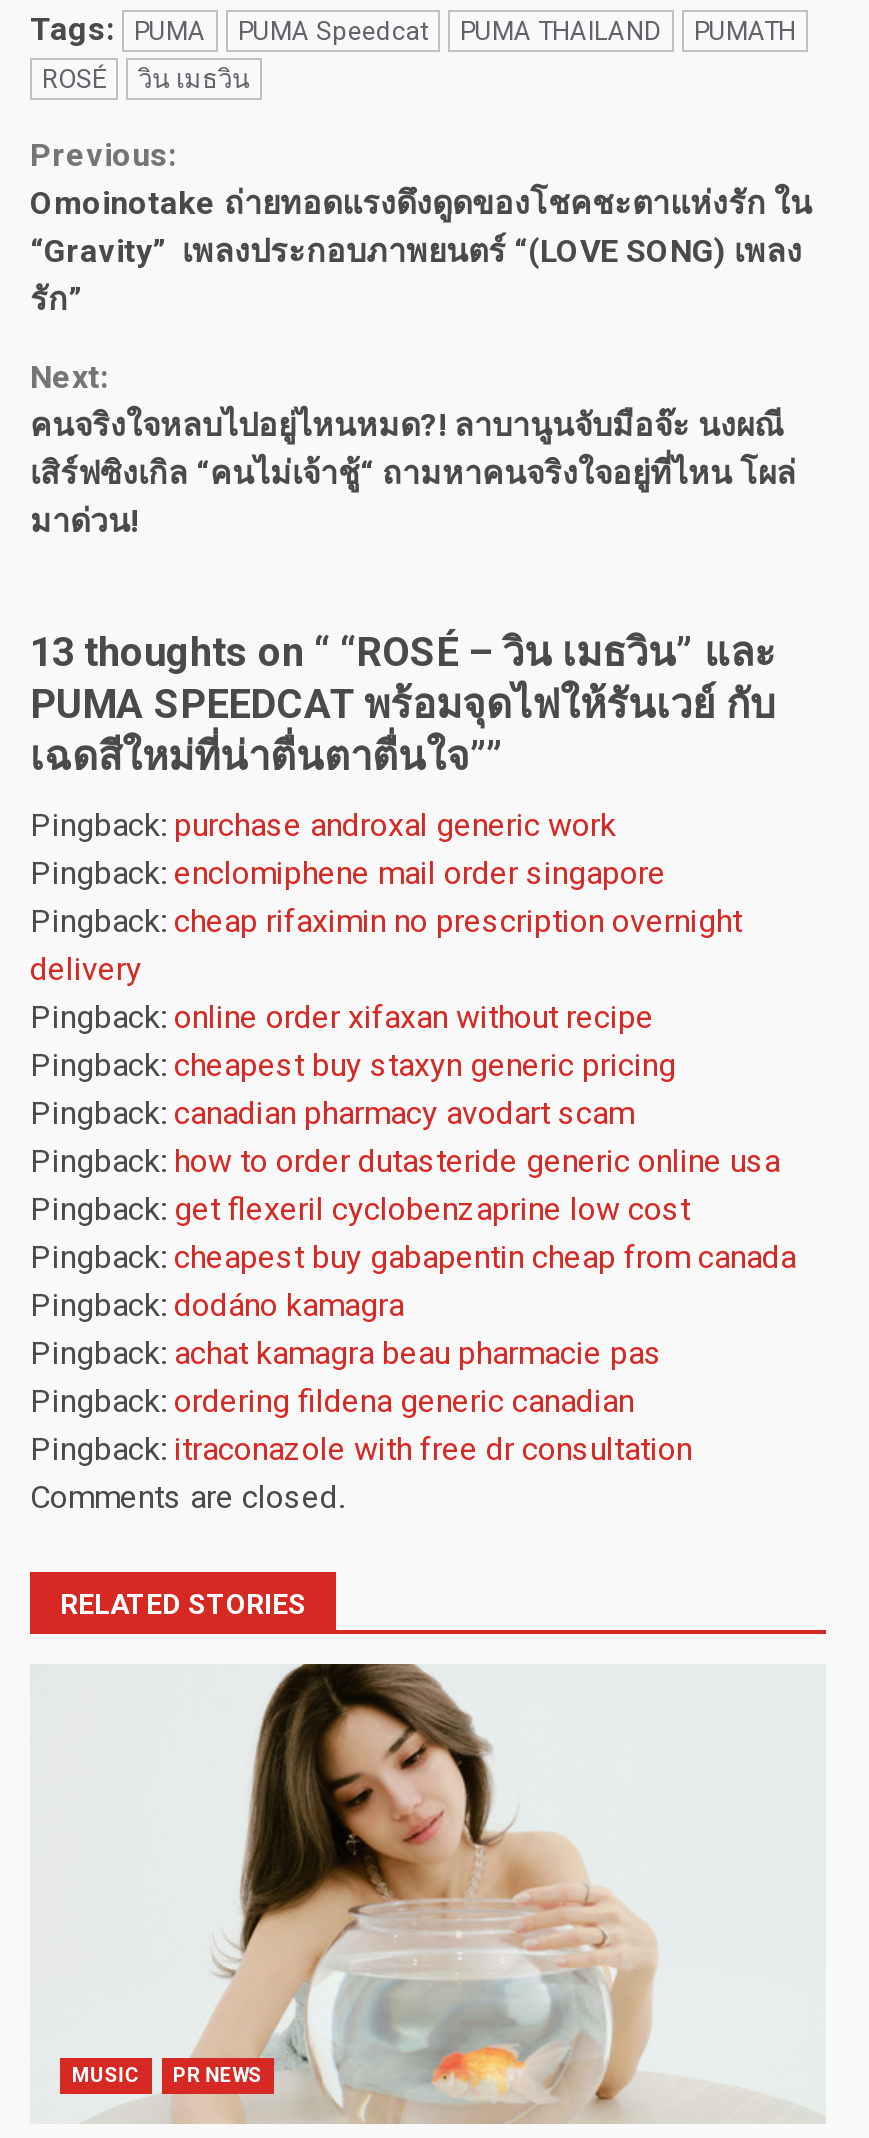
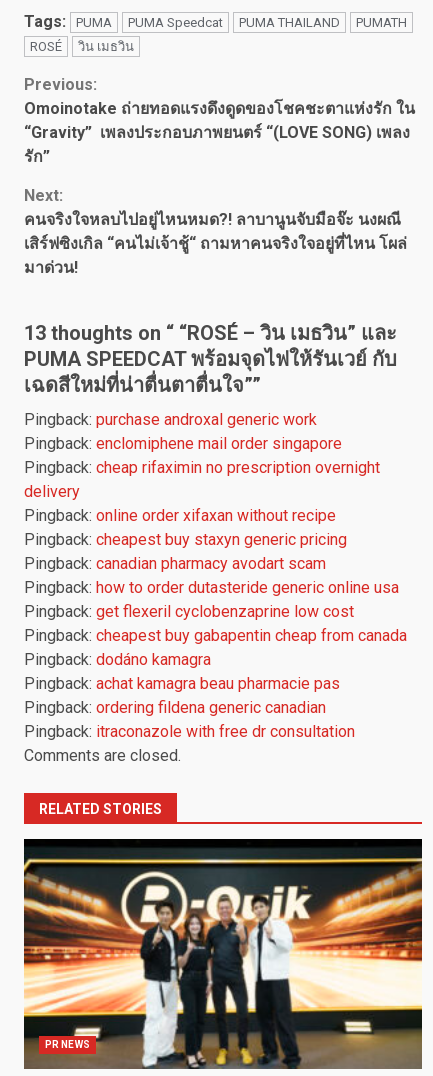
- [image]
+ [image]

- MUSIC
